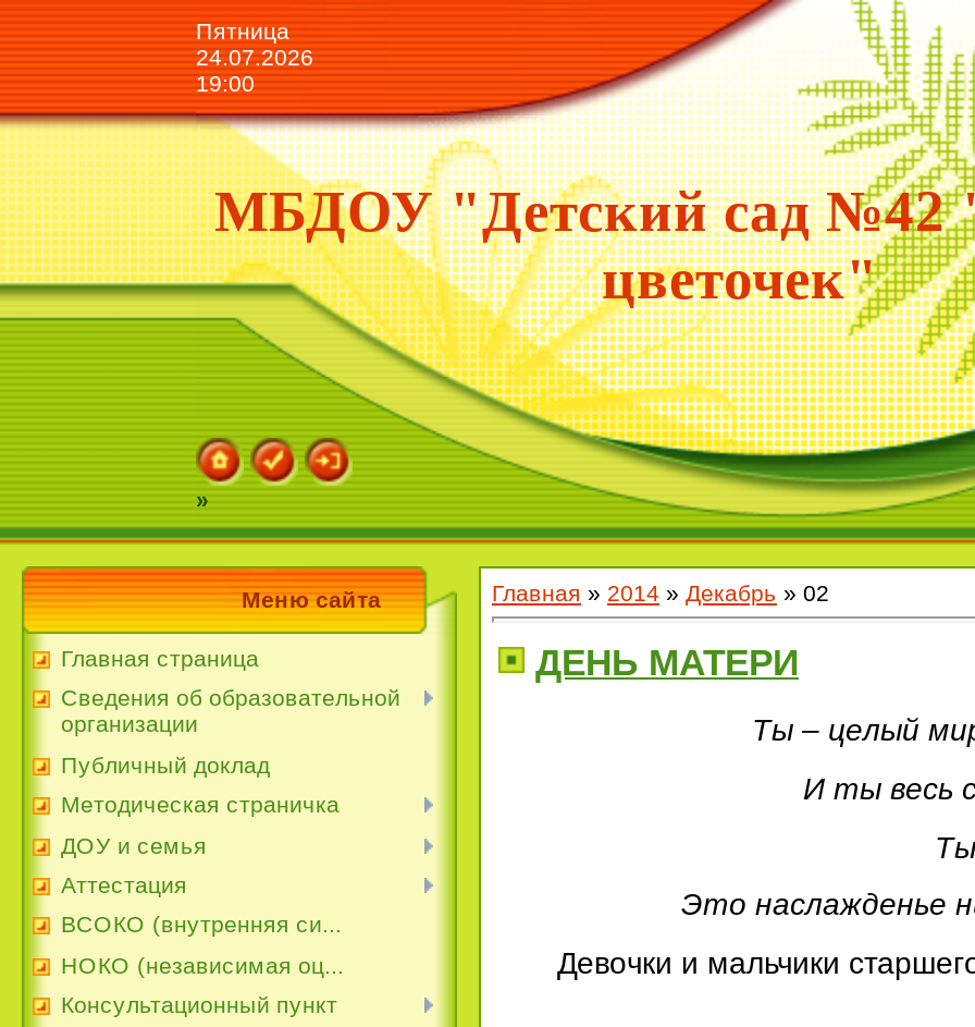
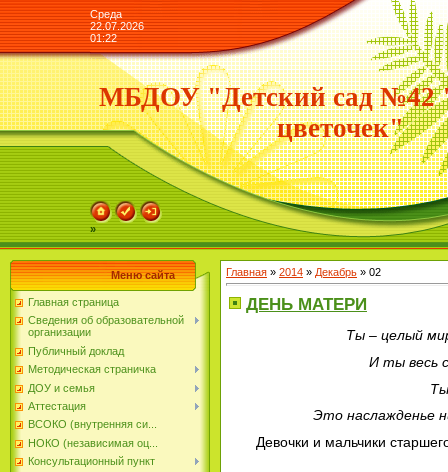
- Пятница
- 24.07.2026
- 19:00
+ Среда
+ 22.07.2026
+ 01:22
